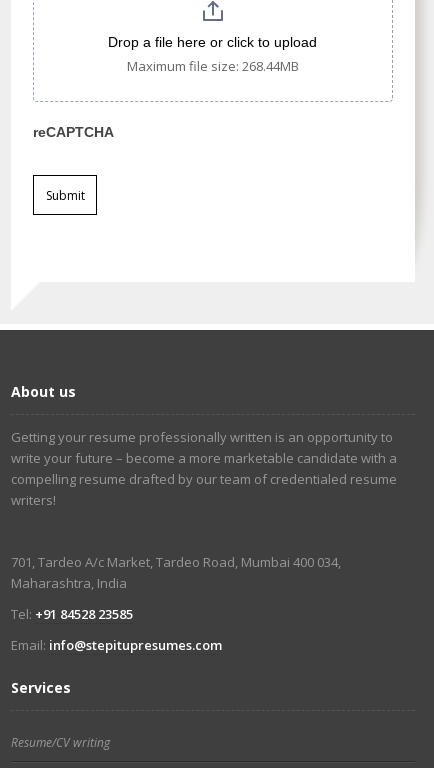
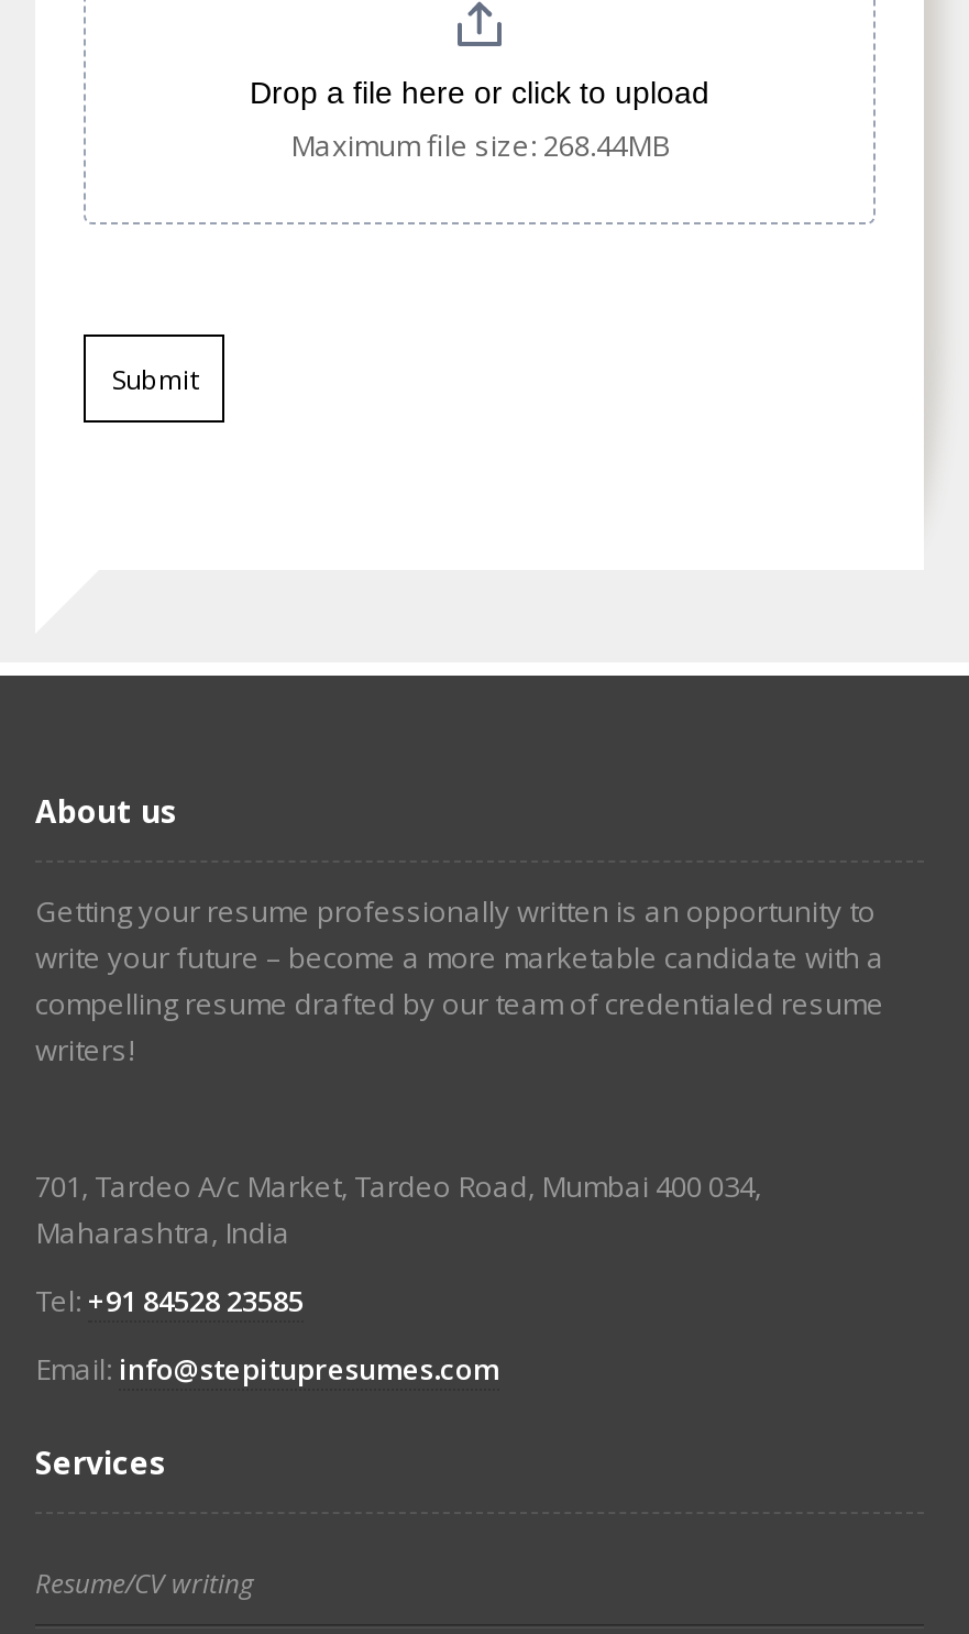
- reCAPTCHA
